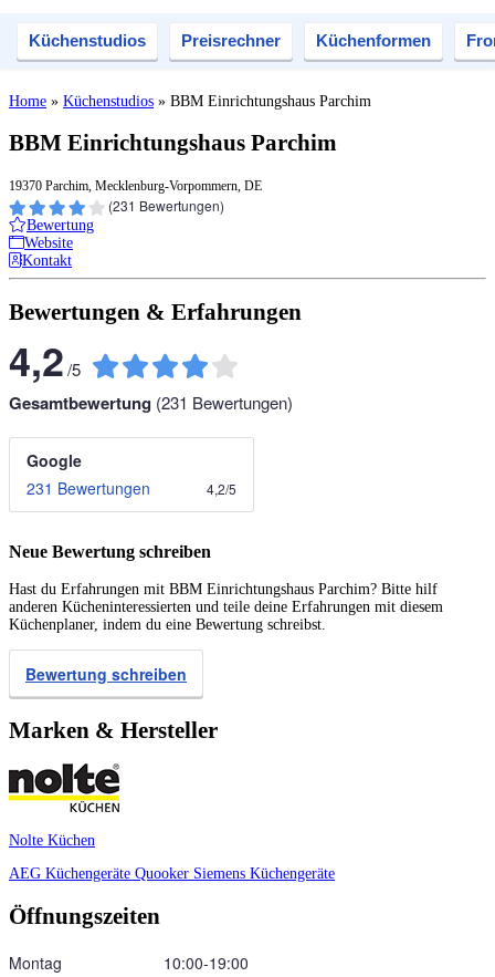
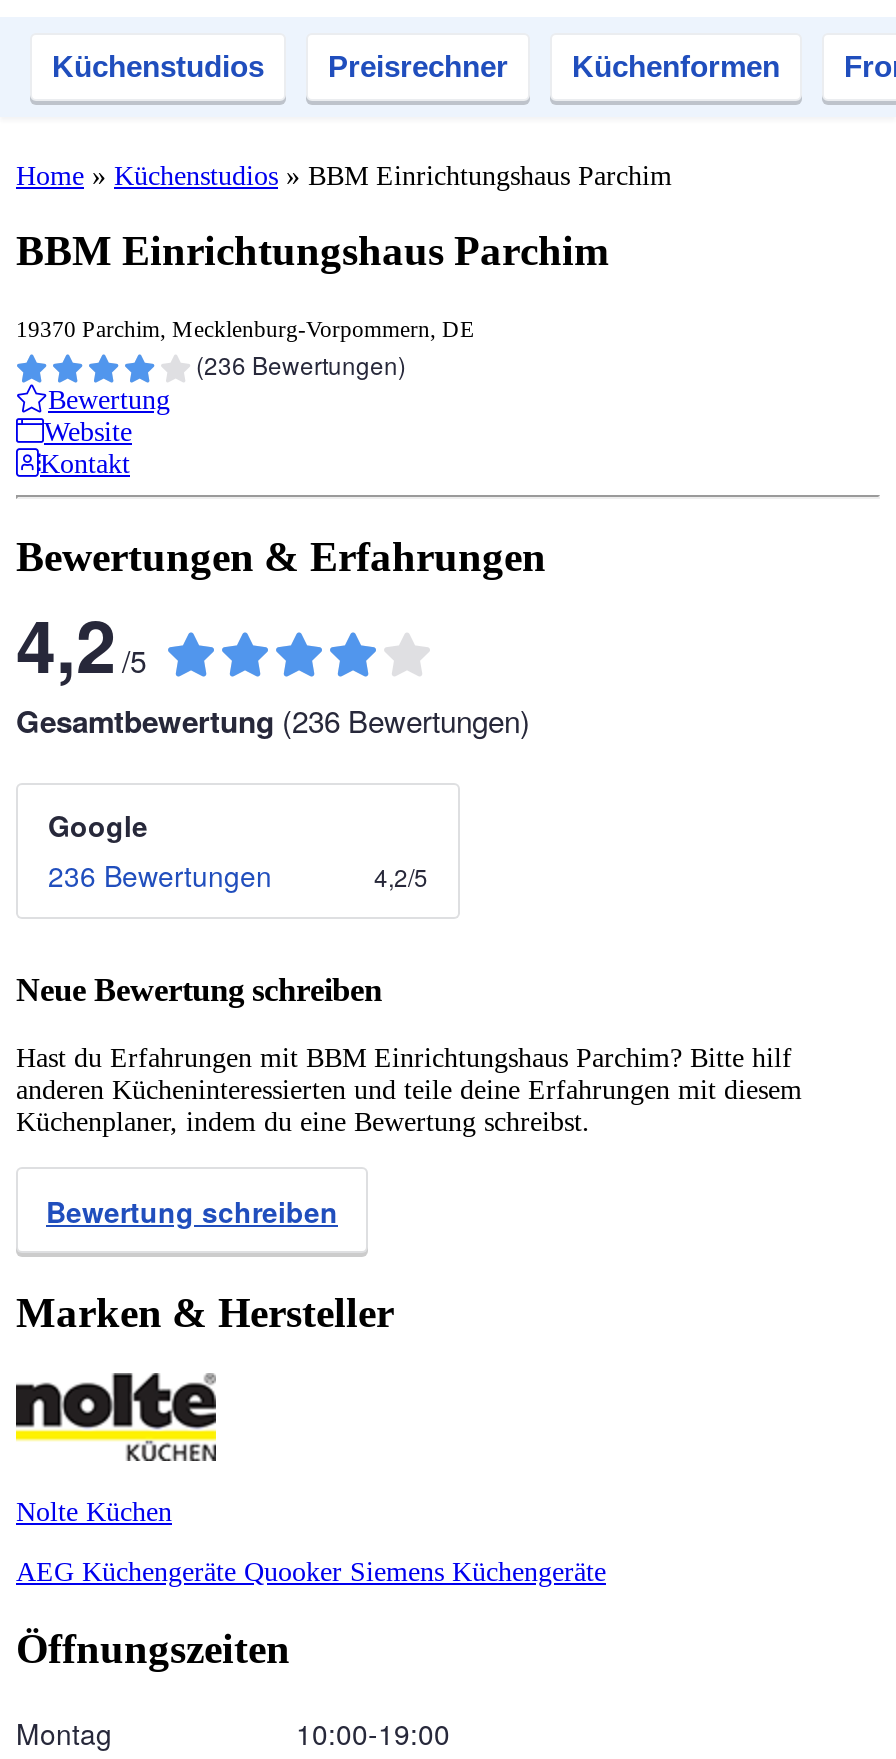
- (231 Bewertungen)
+ (236 Bewertungen)

- Gesamtbewertung (231 Bewertungen)
+ Gesamtbewertung (236 Bewertungen)

- 231 Bewertungen
+ 236 Bewertungen
